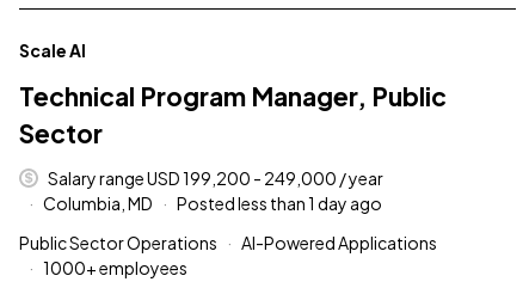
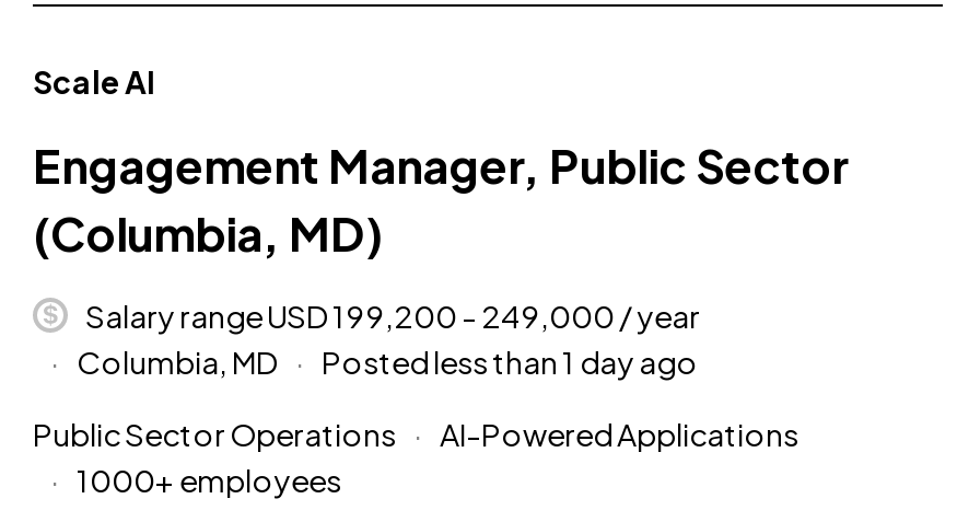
- Technical Program Manager, Public
- Sector
+ Engagement Manager, Public Sector
+ (Columbia, MD)
